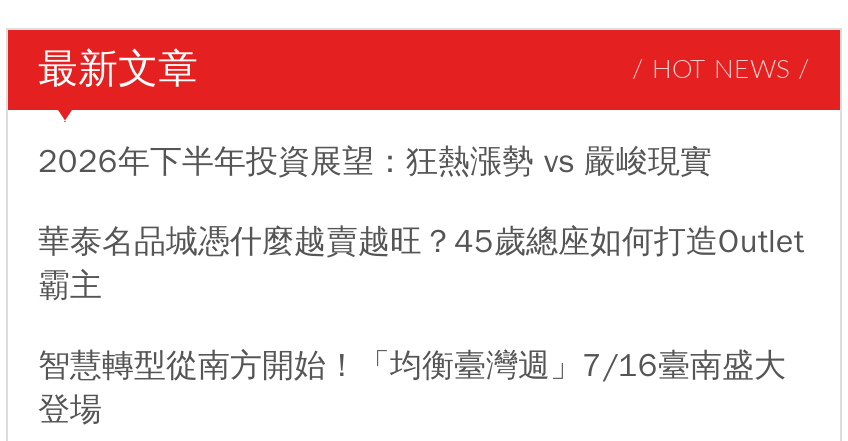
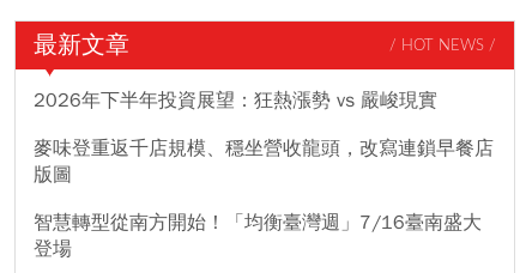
- 華泰名品城憑什麼越賣越旺？45歲總座如何打造Outlet
- 霸主
+ 麥味登重返千店規模、穩坐營收龍頭，改寫連鎖早餐店
+ 版圖
